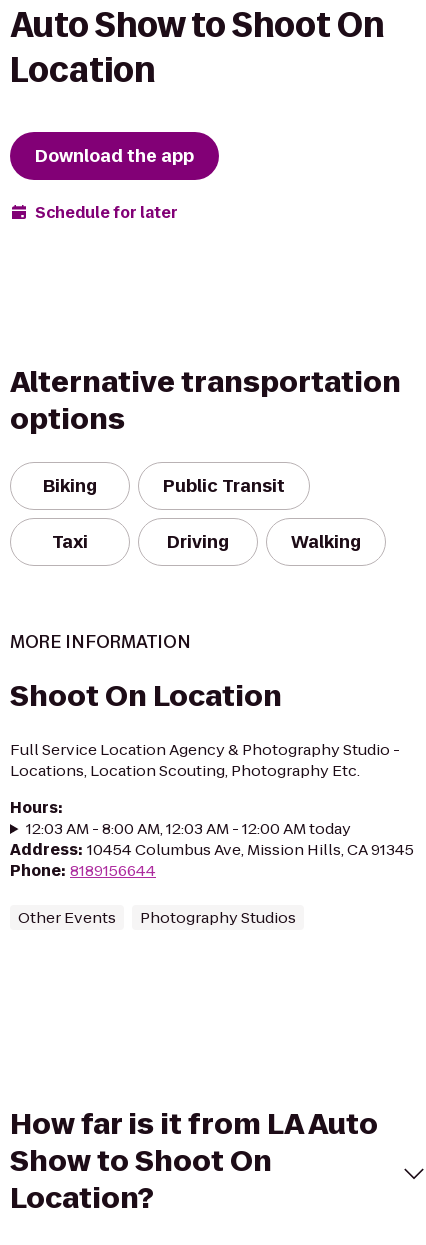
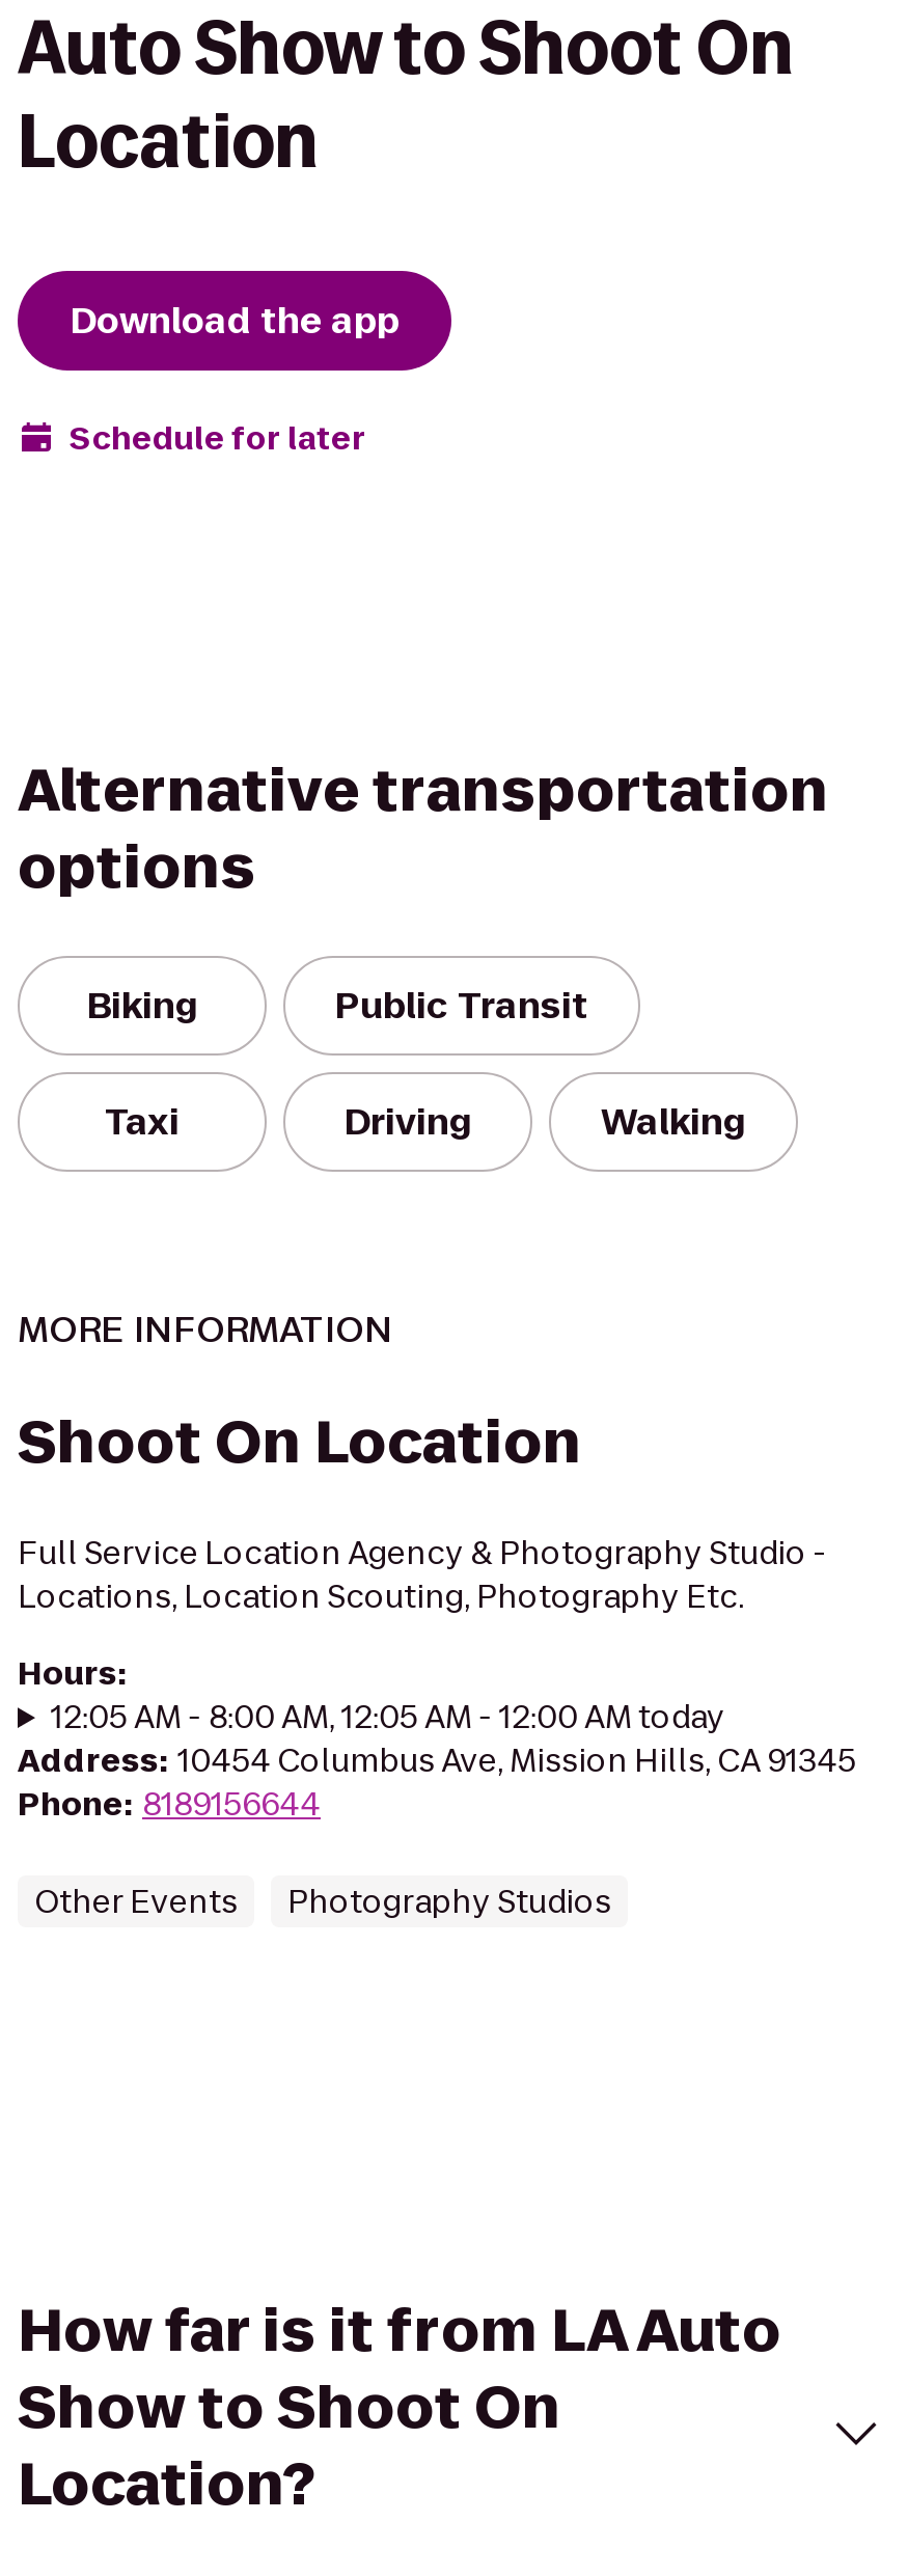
- 12:03 AM - 8:00 AM, 12:03 AM - 12:00 AM today
+ 12:05 AM - 8:00 AM, 12:05 AM - 12:00 AM today
